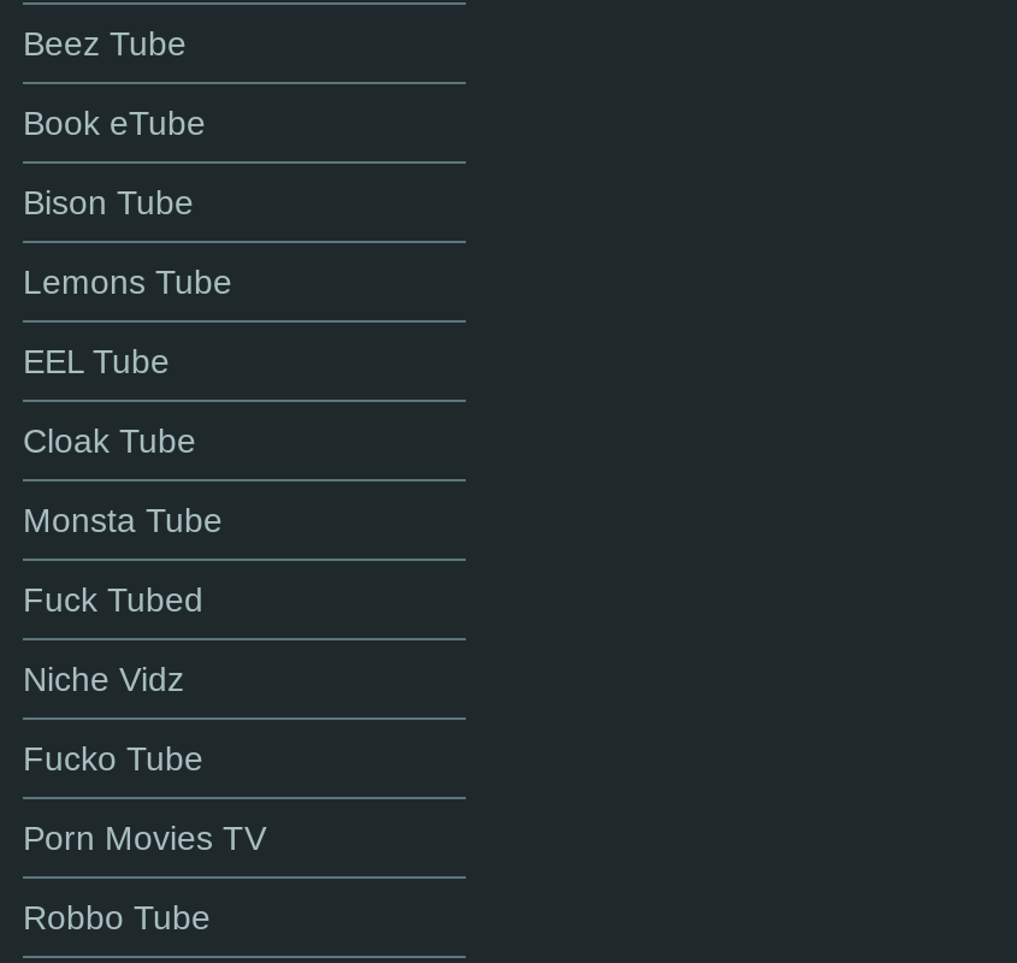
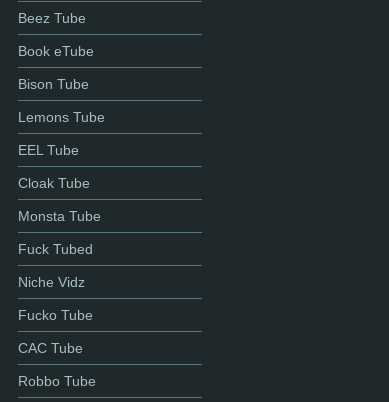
- Porn Movies TV
+ CAC Tube
